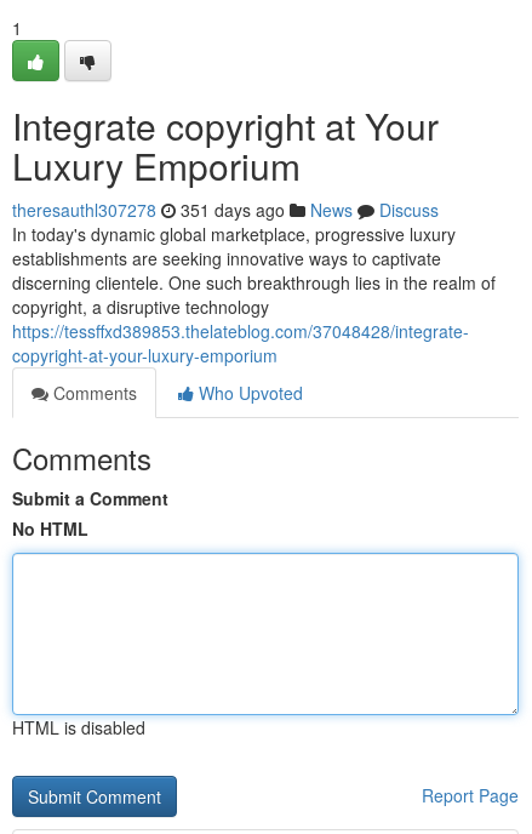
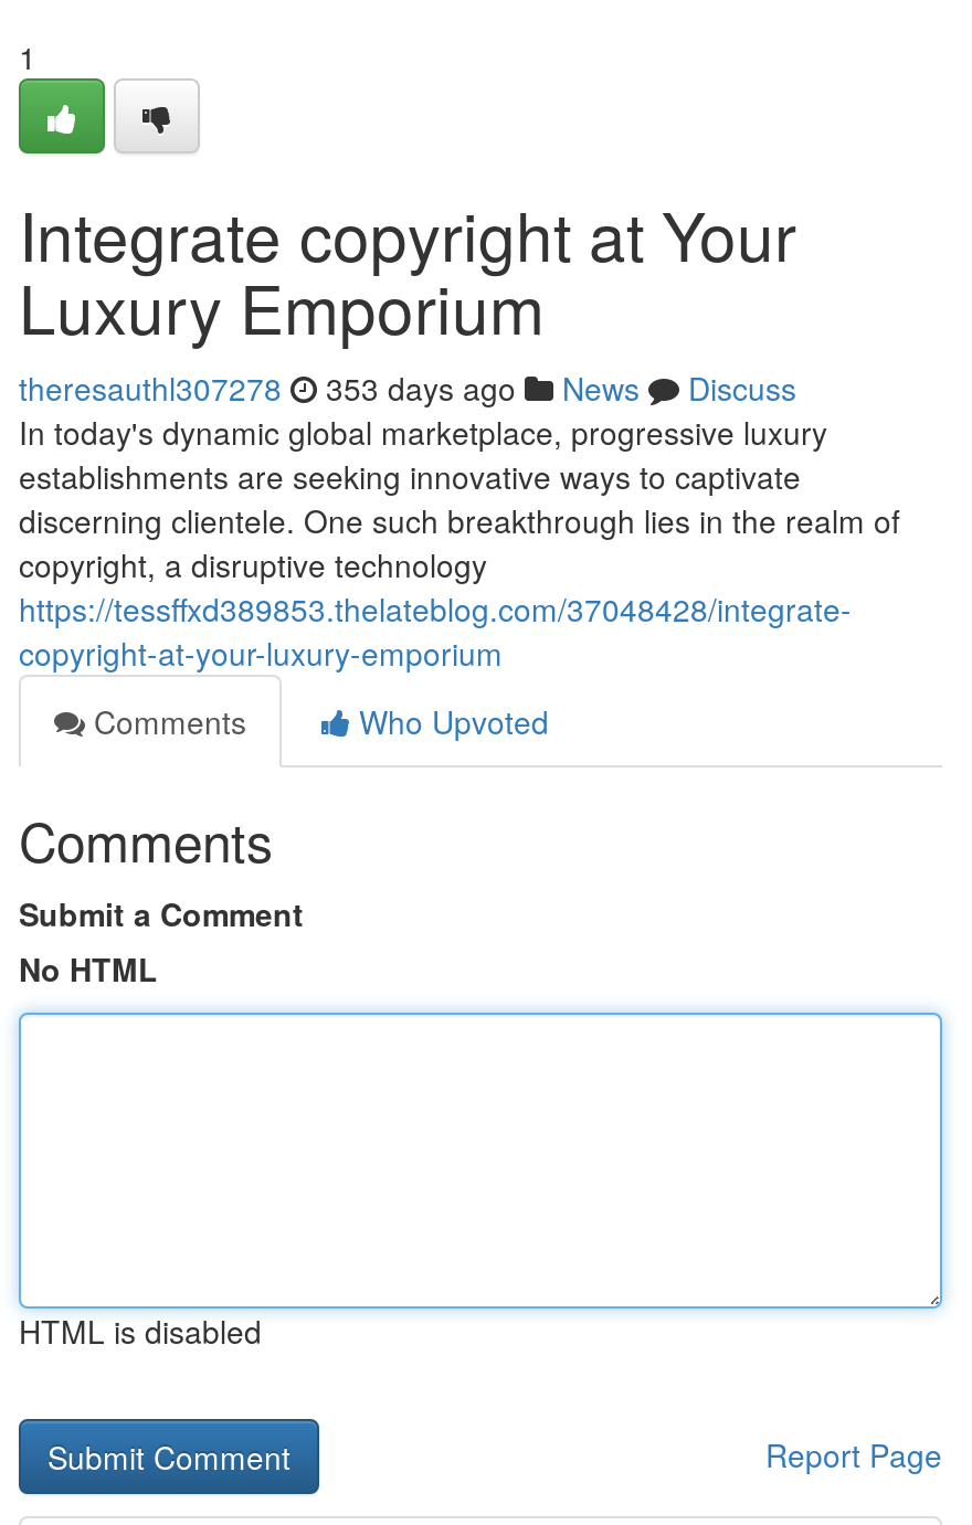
- theresauthl307278 351 days ago News Discuss
+ theresauthl307278 353 days ago News Discuss
